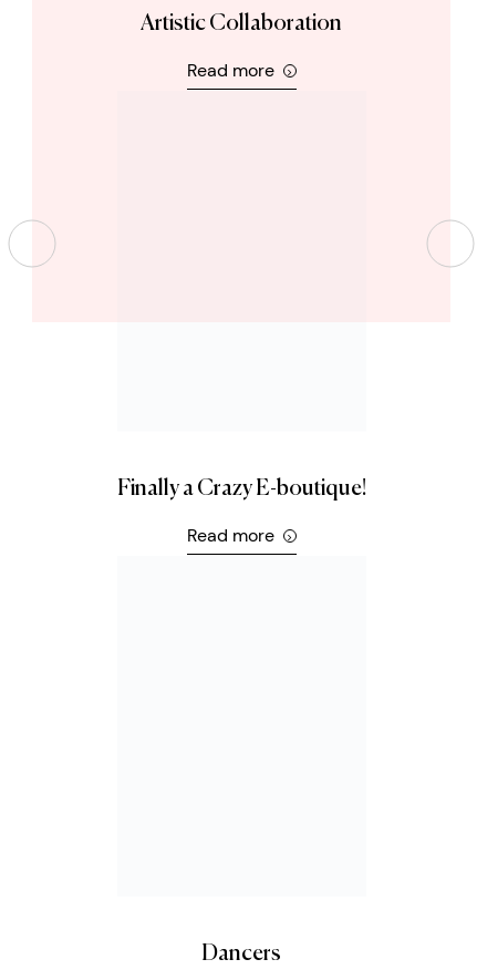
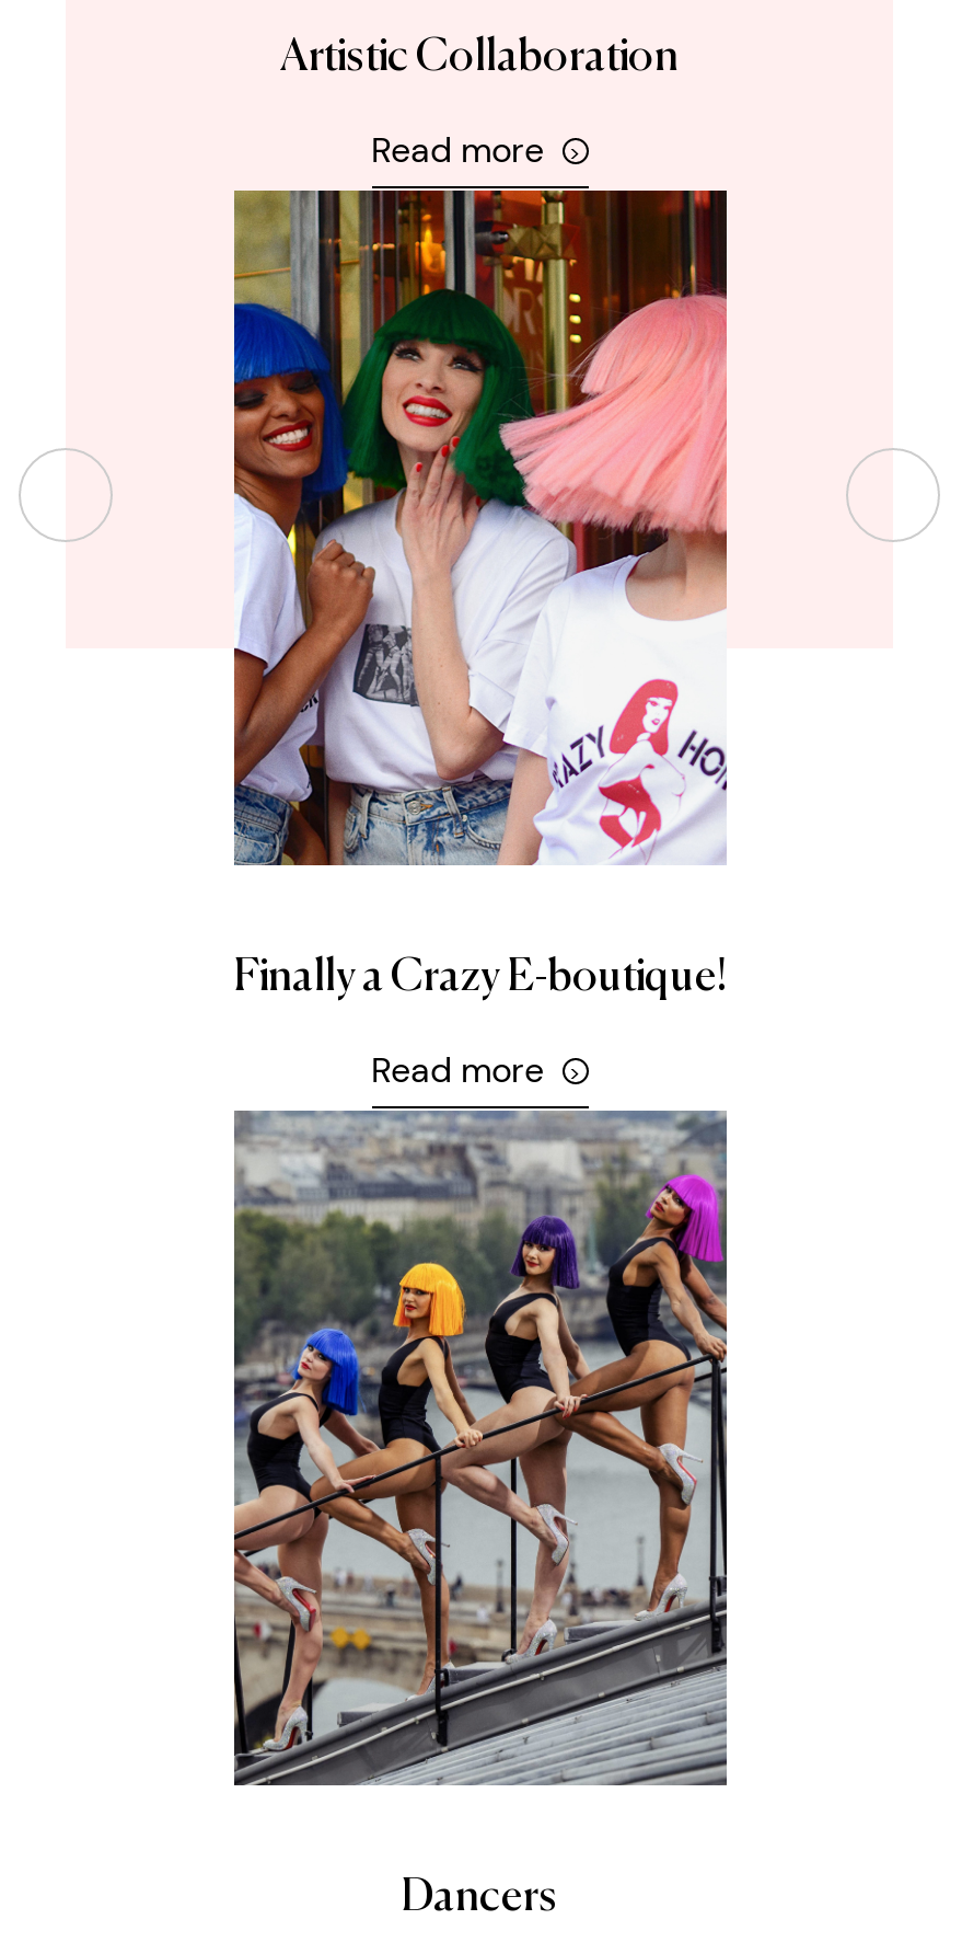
+ [image]

+ [image]
